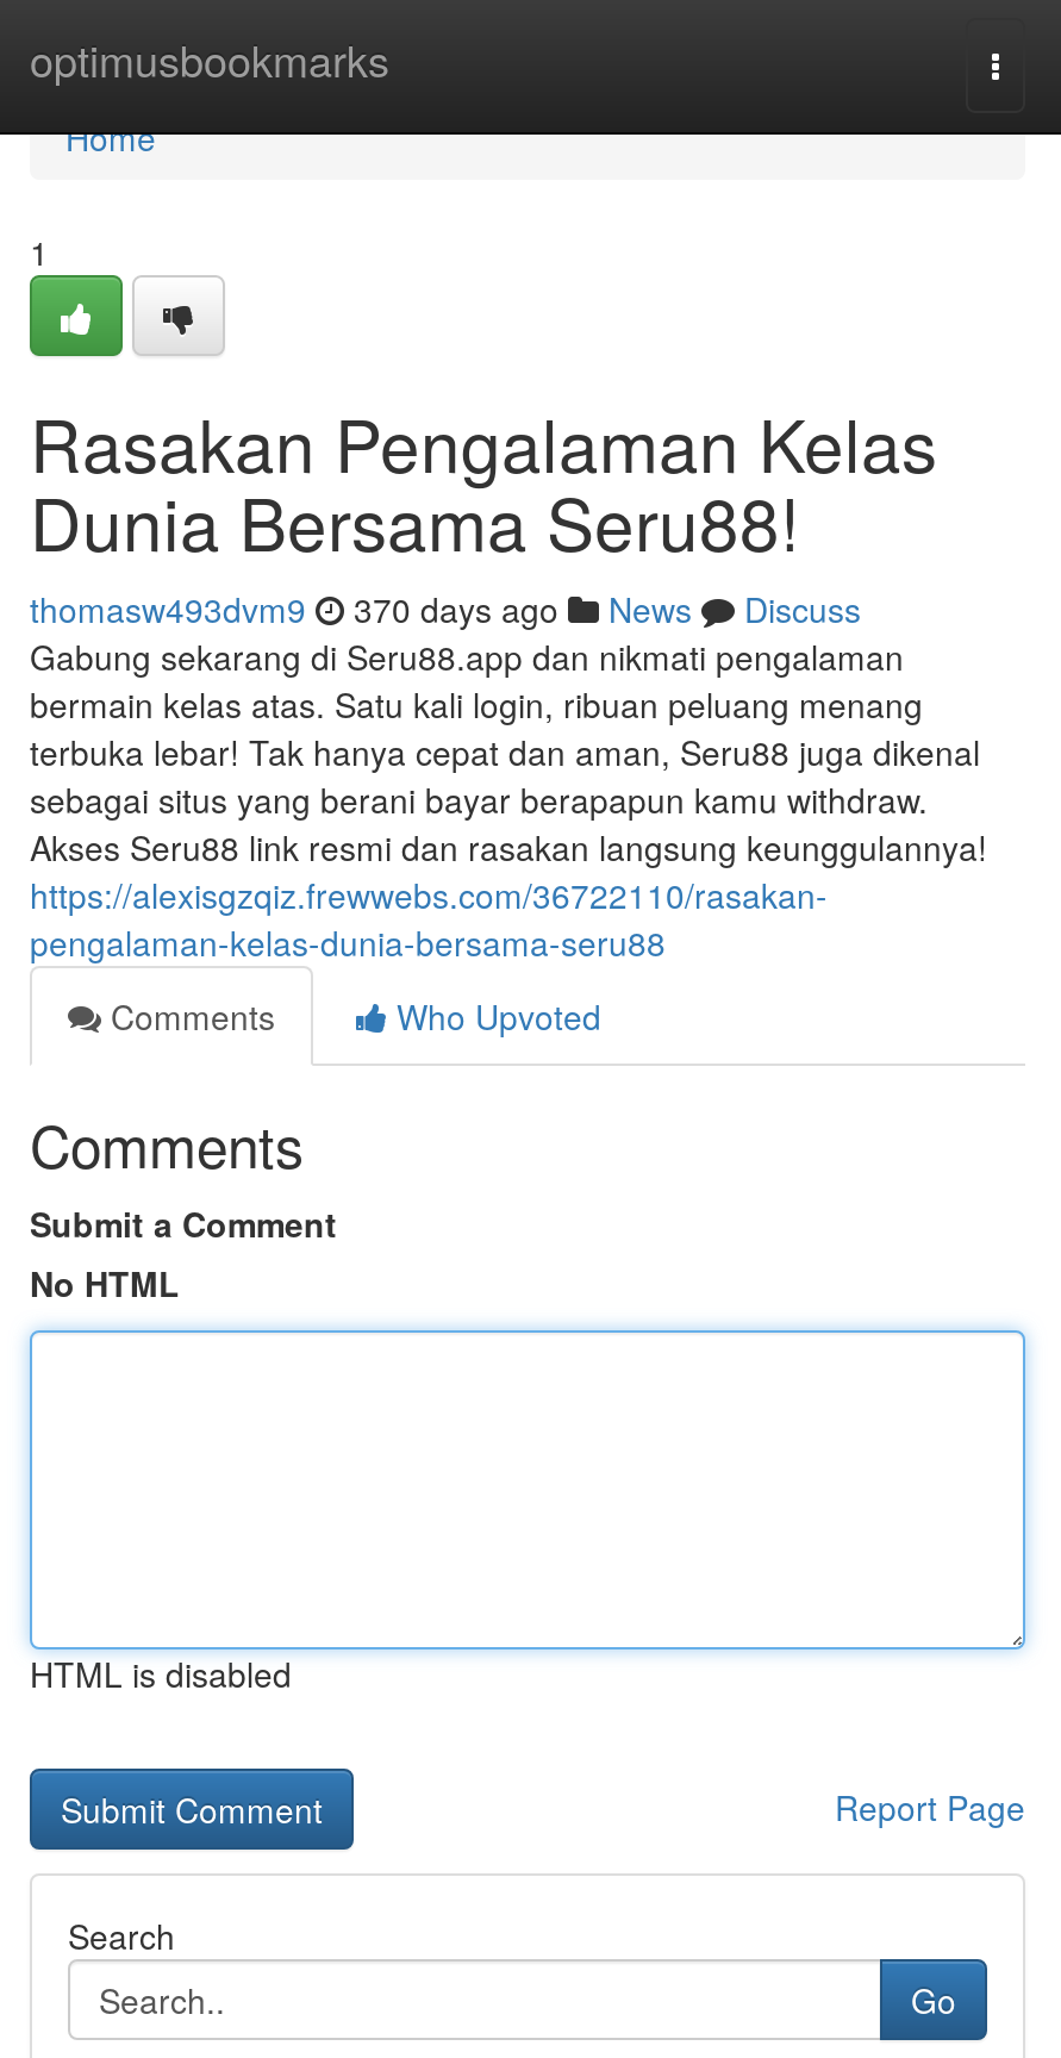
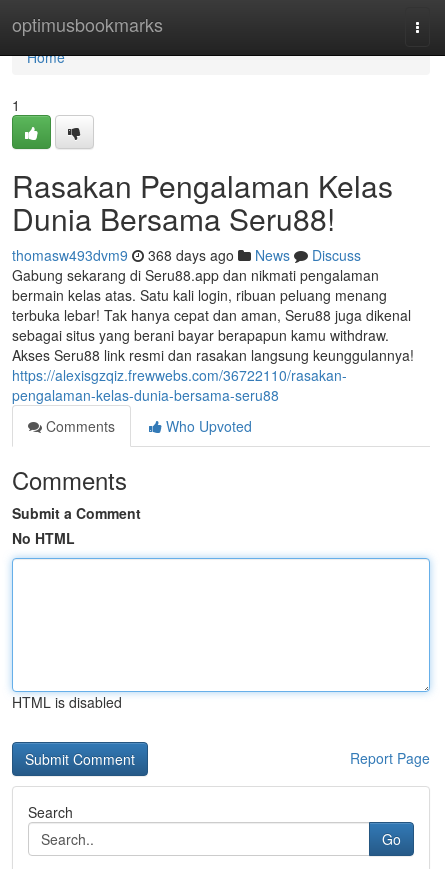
- thomasw493dvm9 370 days ago News Discuss
+ thomasw493dvm9 368 days ago News Discuss
